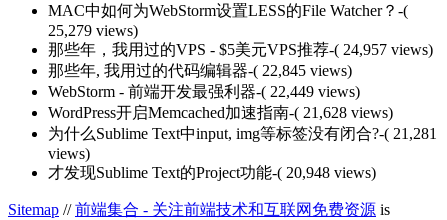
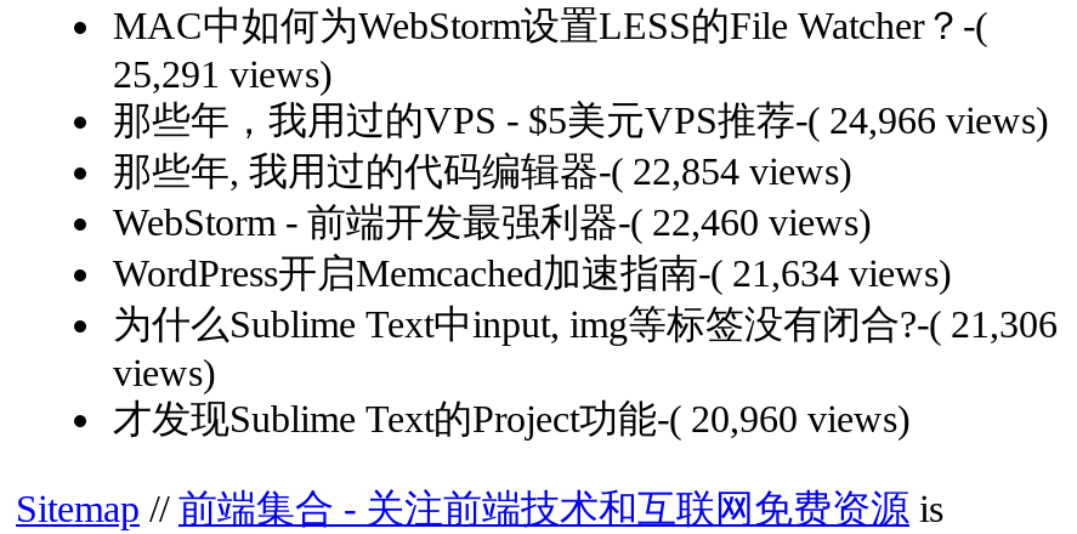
- 25,279 views)
+ 25,291 views)

- 那些年，我用过的VPS - $5美元VPS推荐-( 24,957 views)
+ 那些年，我用过的VPS - $5美元VPS推荐-( 24,966 views)

- 那些年, 我用过的代码编辑器-( 22,845 views)
+ 那些年, 我用过的代码编辑器-( 22,854 views)

- WebStorm - 前端开发最强利器-( 22,449 views)
+ WebStorm - 前端开发最强利器-( 22,460 views)

- WordPress开启Memcached加速指南-( 21,628 views)
+ WordPress开启Memcached加速指南-( 21,634 views)

- 为什么Sublime Text中input, img等标签没有闭合?-( 21,281
+ 为什么Sublime Text中input, img等标签没有闭合?-( 21,306

- 才发现Sublime Text的Project功能-( 20,948 views)
+ 才发现Sublime Text的Project功能-( 20,960 views)
